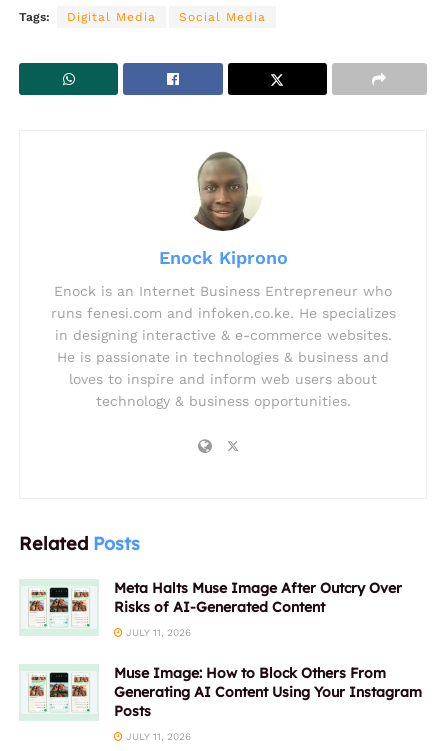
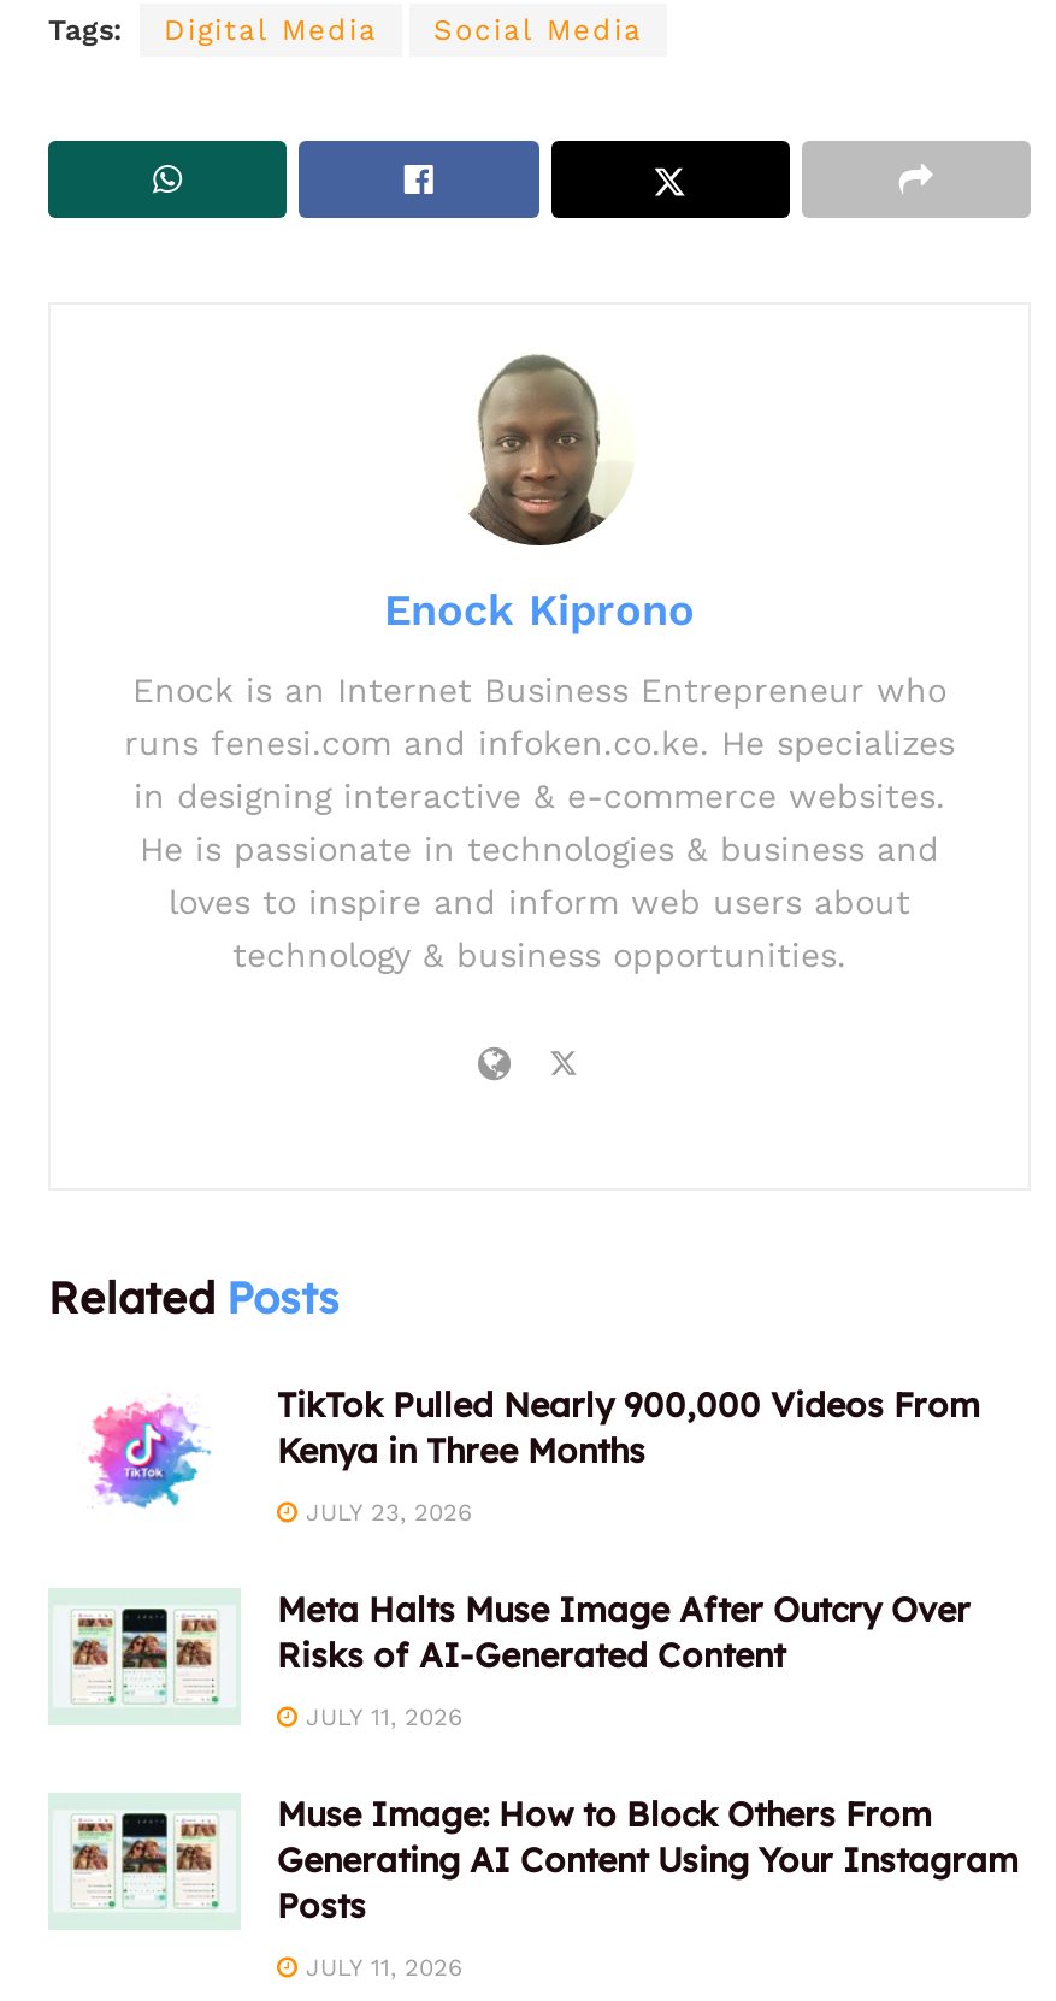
+ [image]
+ TikTok Pulled Nearly 900,000 Videos From
+ Kenya in Three Months
+ JULY 23, 2026
